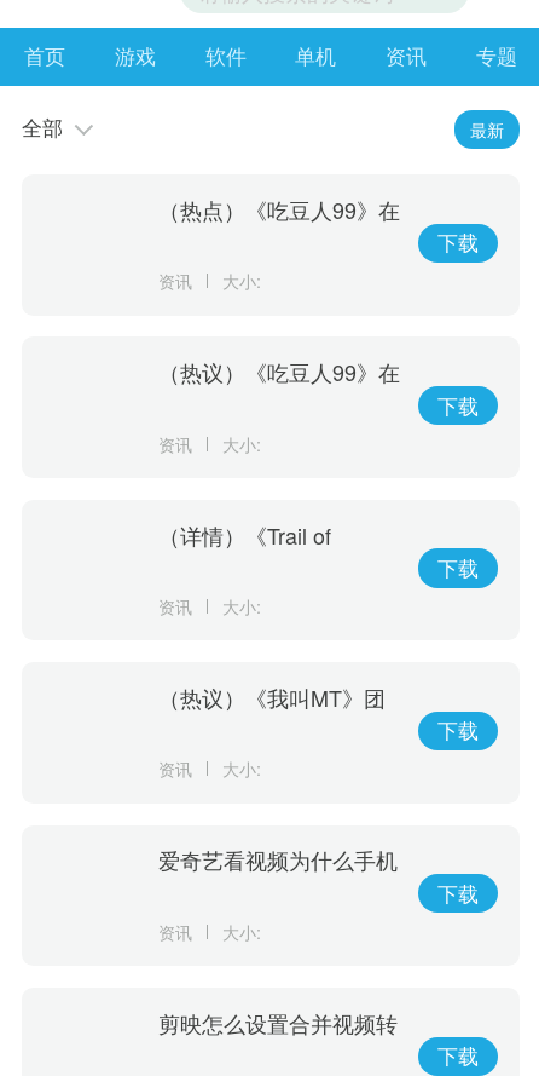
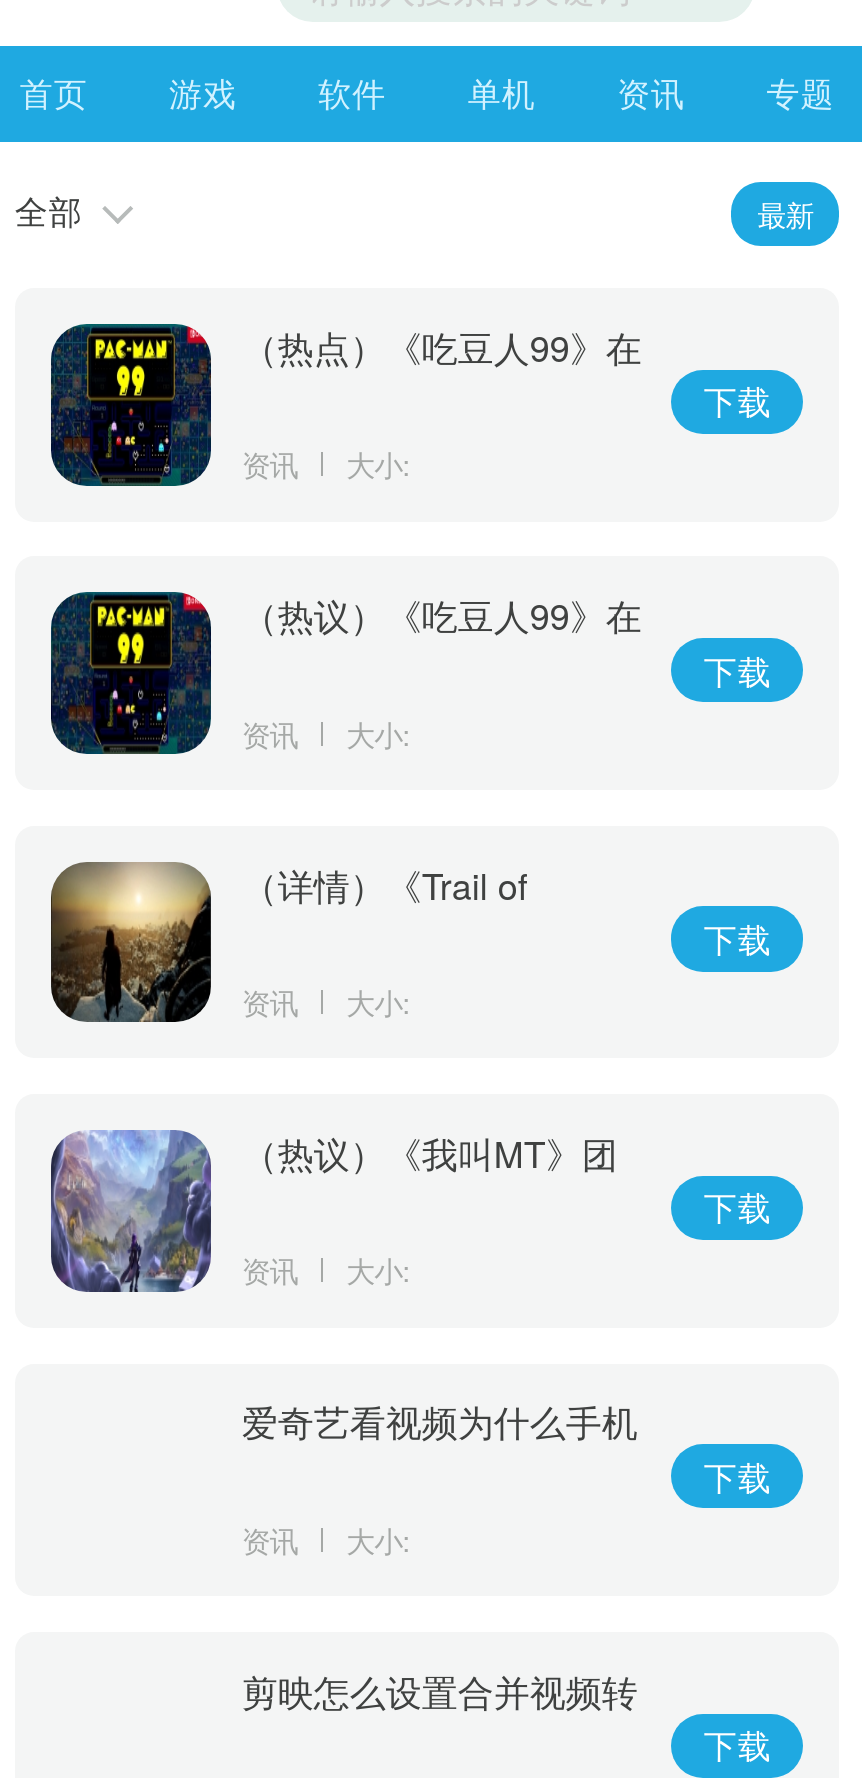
+ [image]

+ [image]

+ [image]

+ [image]
